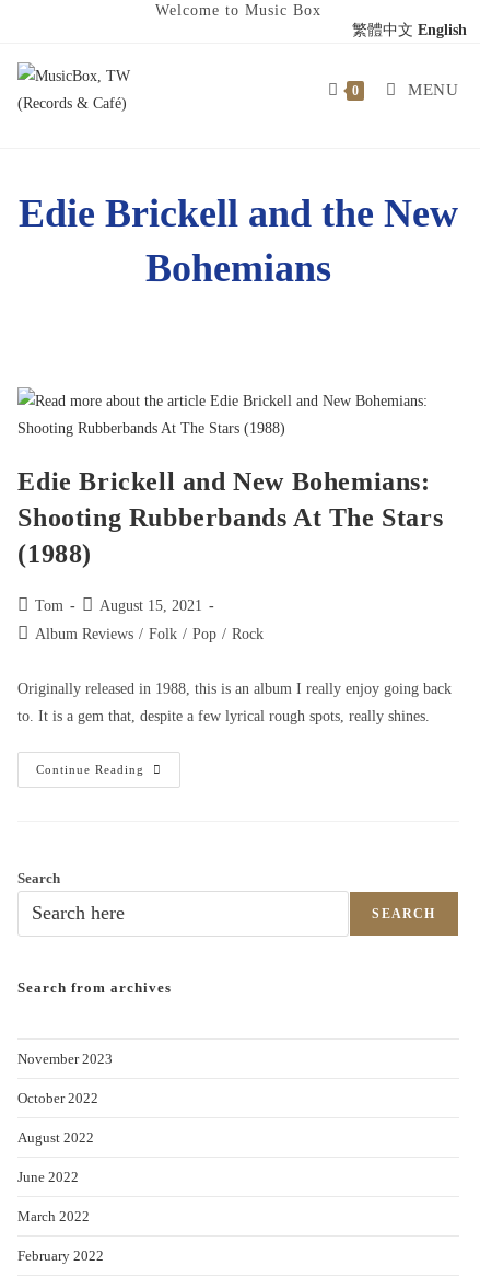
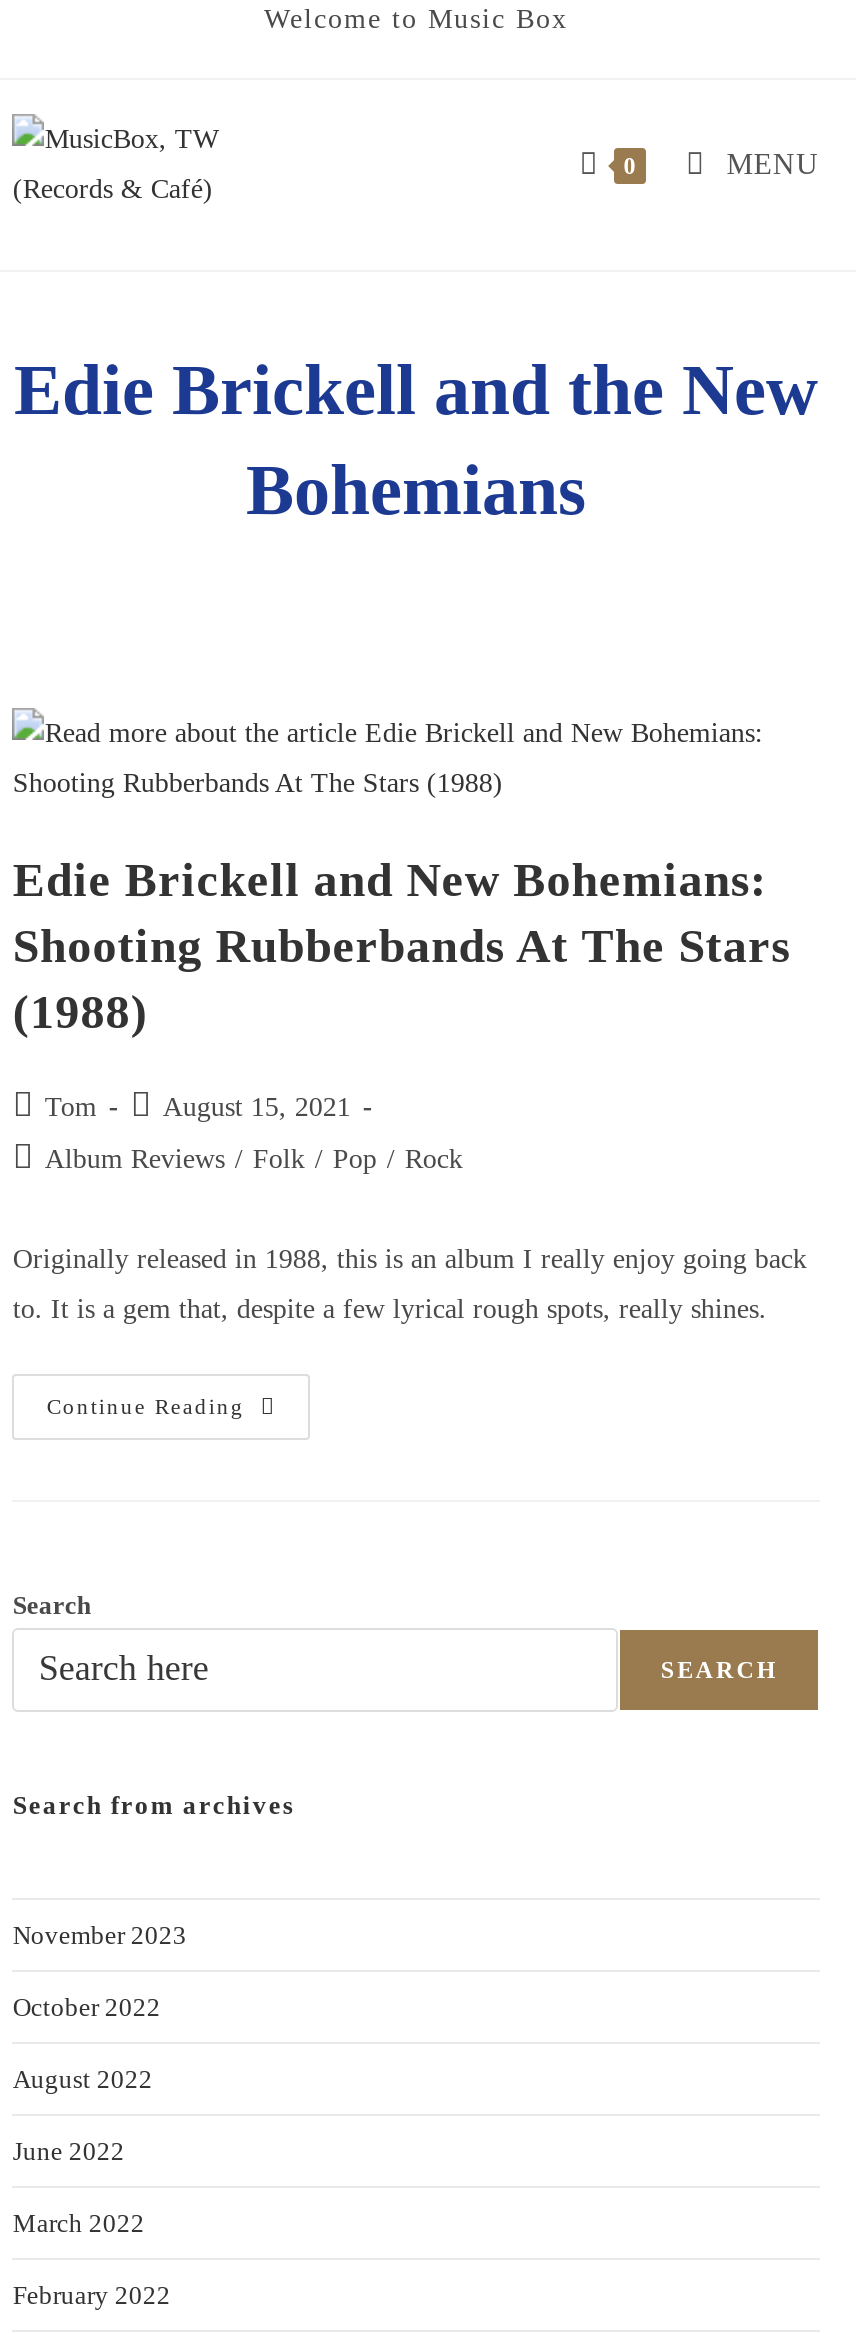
- 繁體中文 English
